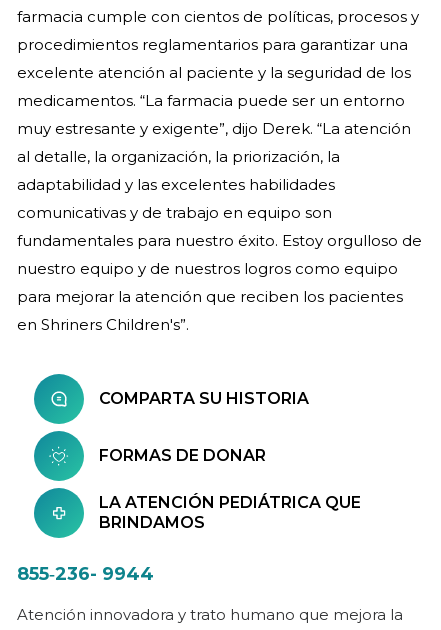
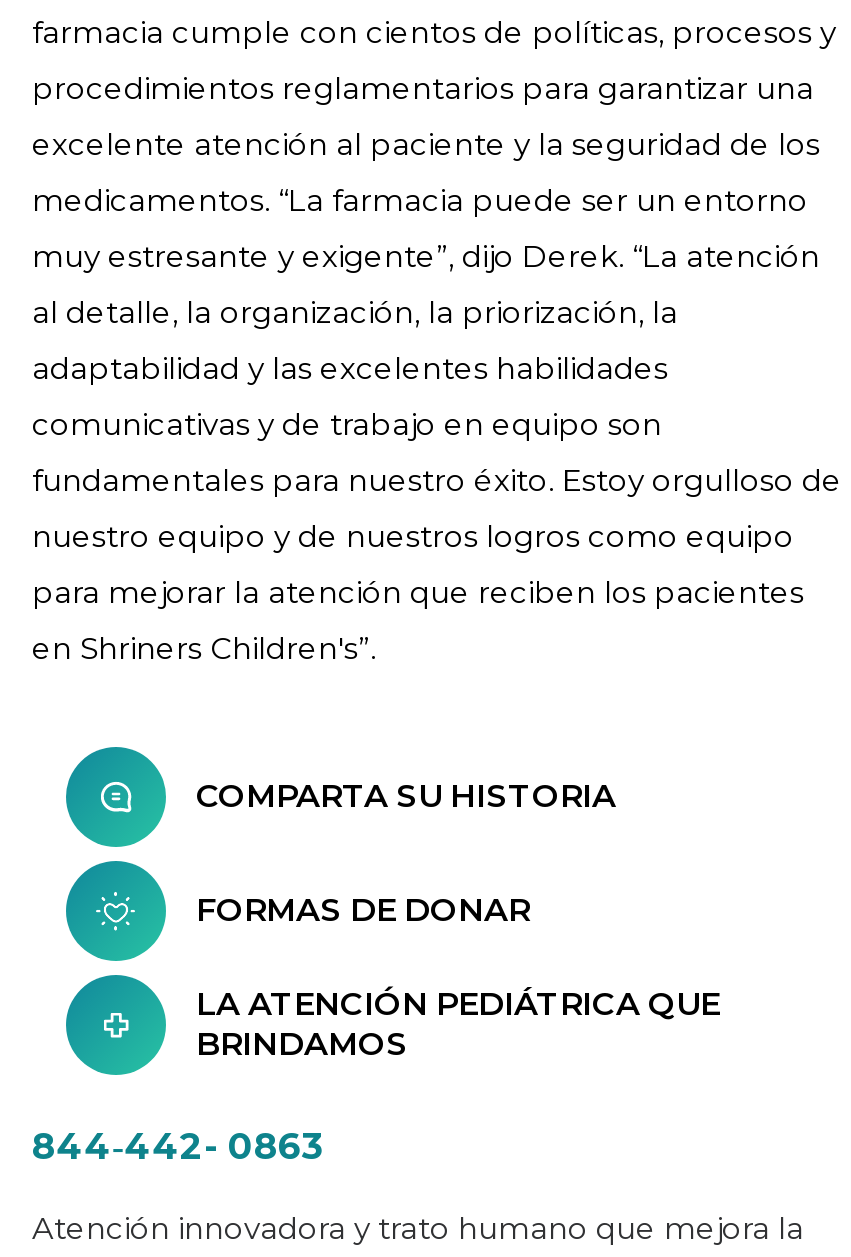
- 855‑236- 9944
+ 844‑442- 0863
